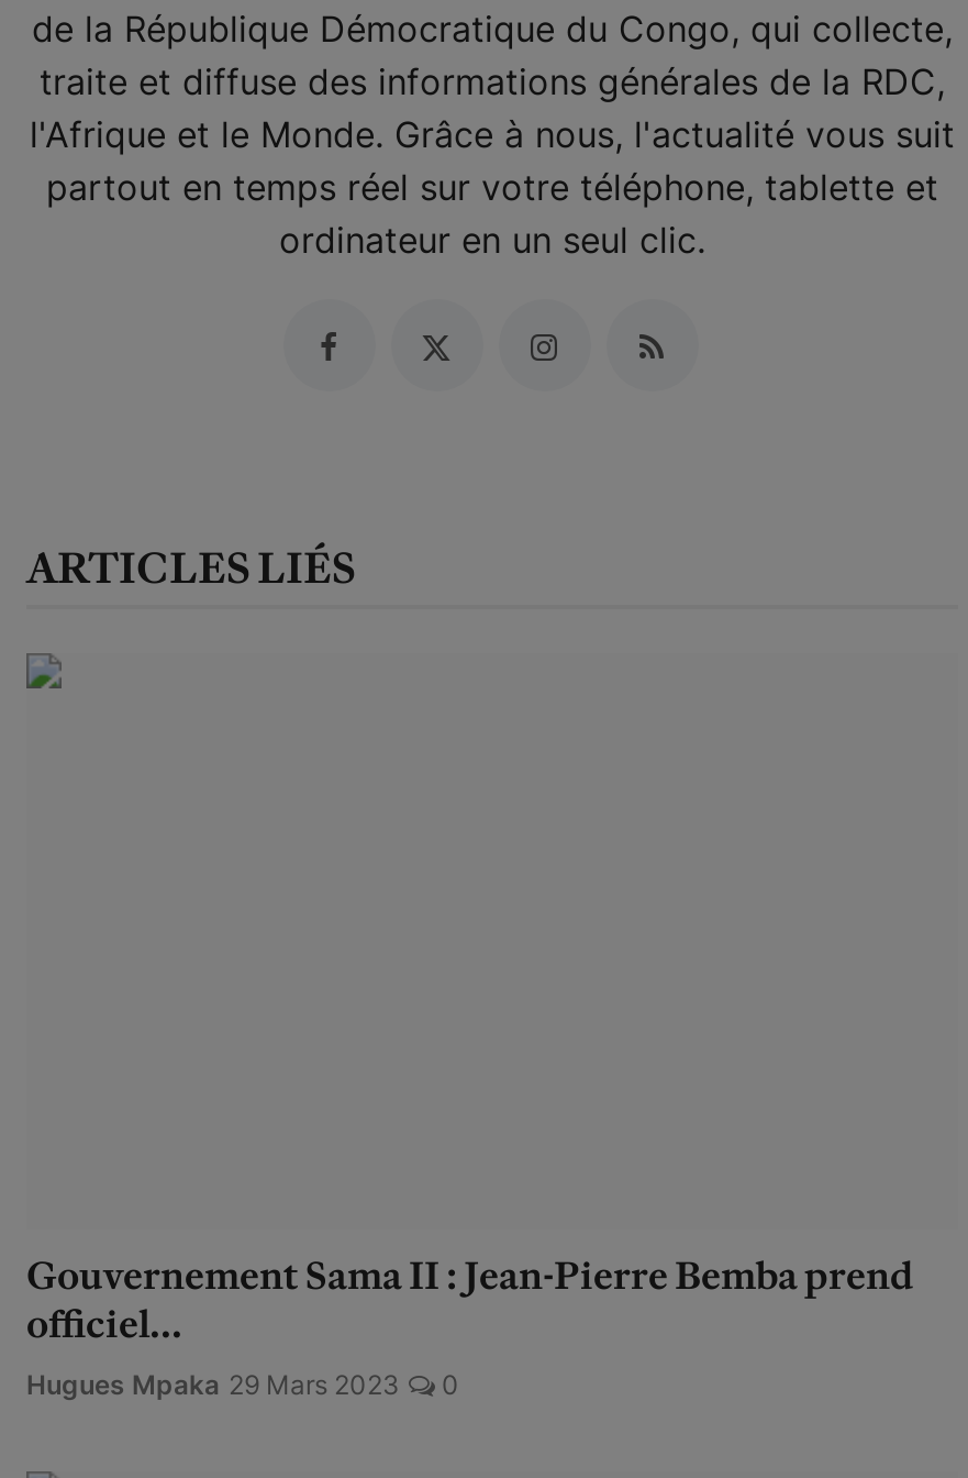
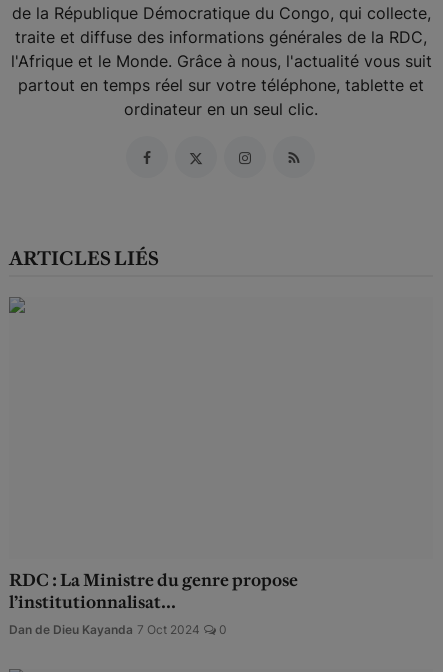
- Gouvernement Sama II : Jean-Pierre Bemba prend
- officiel...
- Hugues Mpaka 29 Mars 2023
+ RDC : La Ministre du genre propose
+ l’institutionnalisat...
+ Dan de Dieu Kayanda 7 Oct 2024
